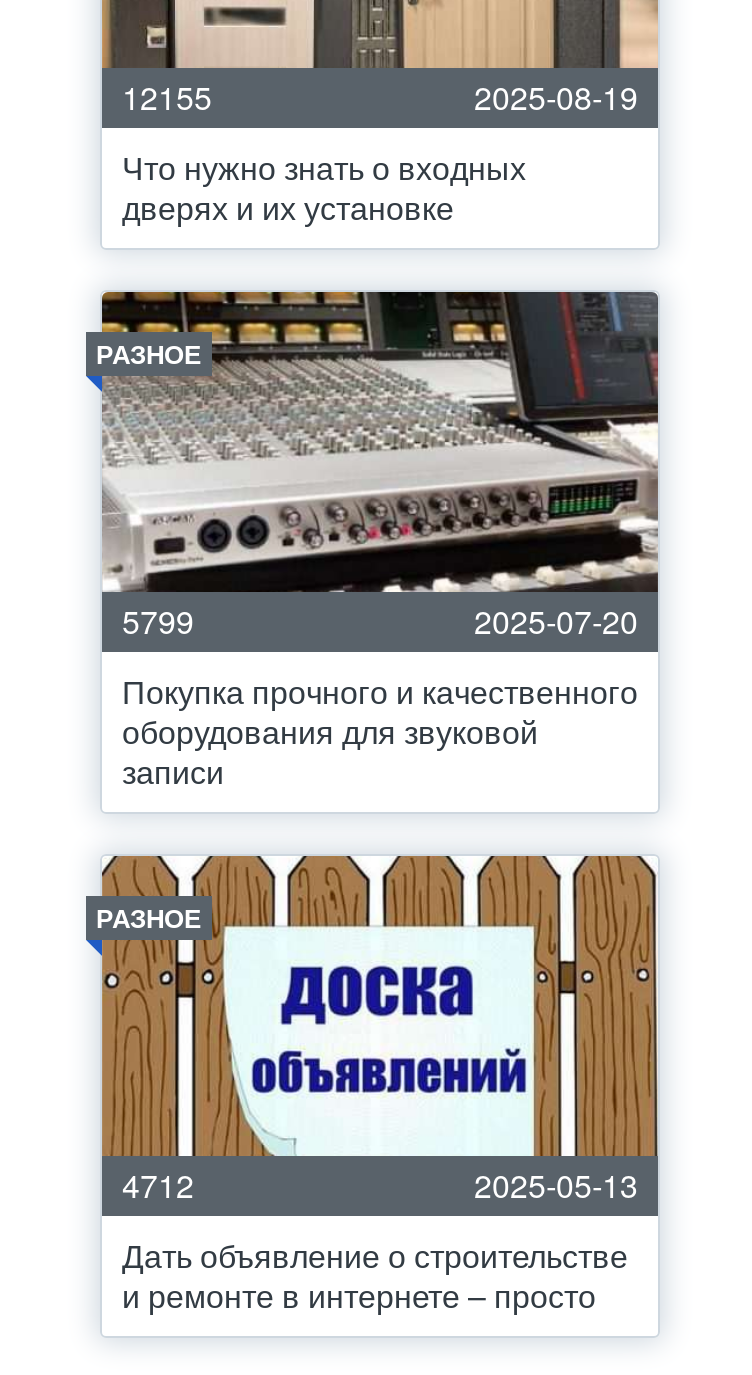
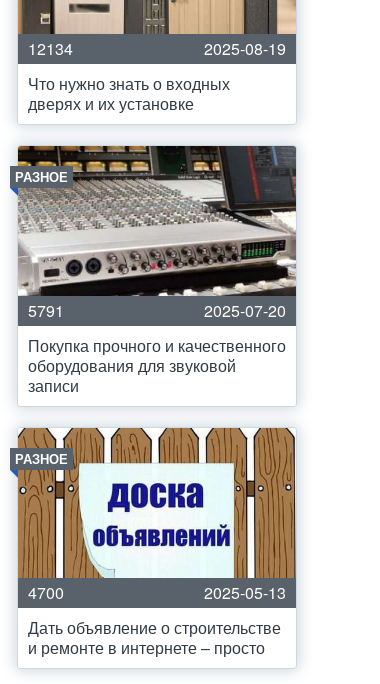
- 12155
+ 12134

- 5799
+ 5791

- 4712
+ 4700
